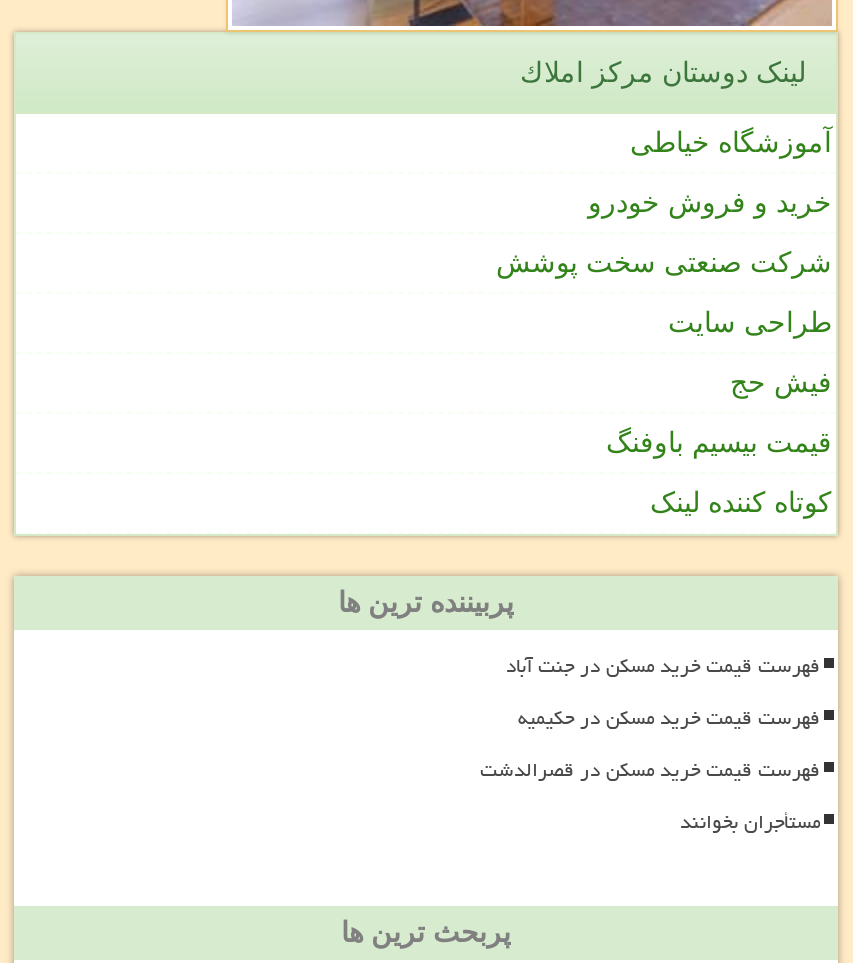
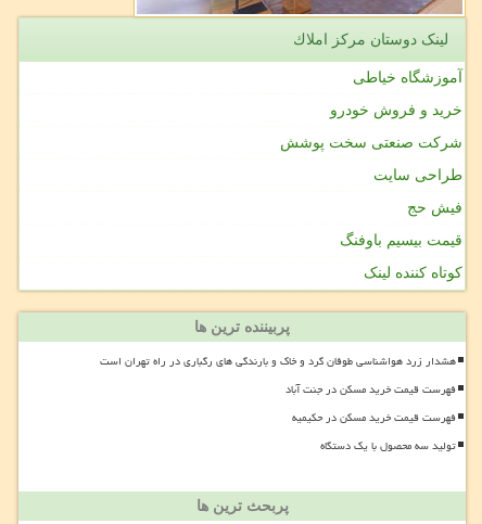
+ هشدار زرد هواشناسی طوفان گرد و خاک و بارندگی های رگباری در راه تهران است

moved down: فهرست قیمت خرید مسکن در جنت آباد | فهرست قیمت خرید مسکن در حکیمیه

- فهرست قیمت خرید مسکن در قصرالدشت
- مستأجران بخوانند
+ تولید سه محصول با یک دستگاه
